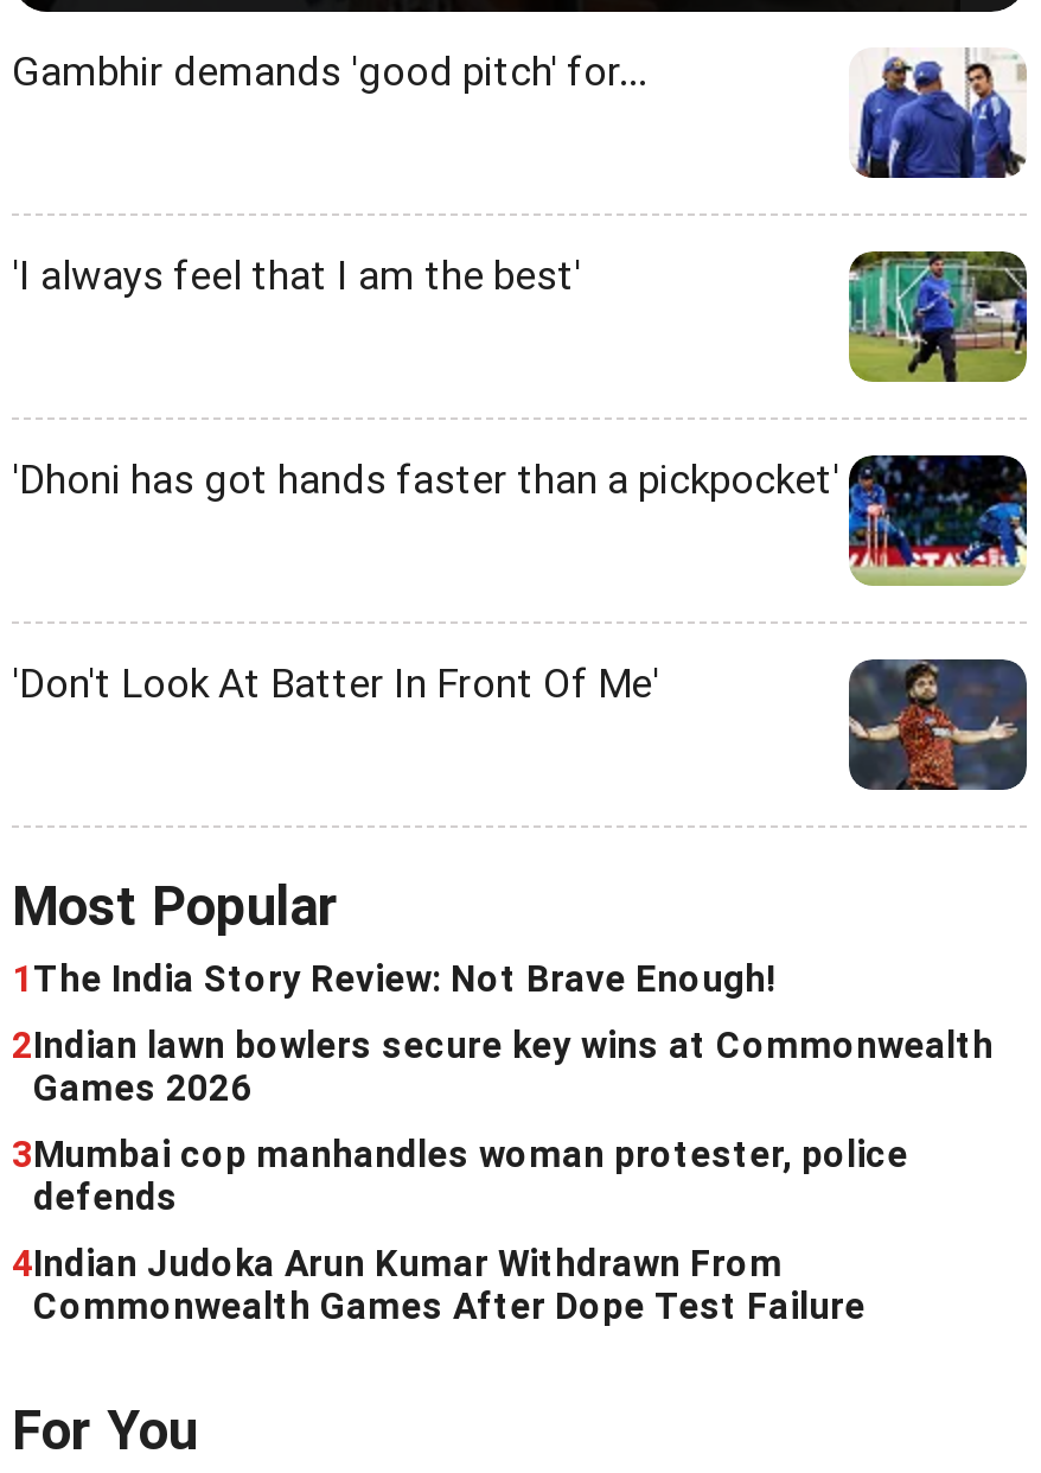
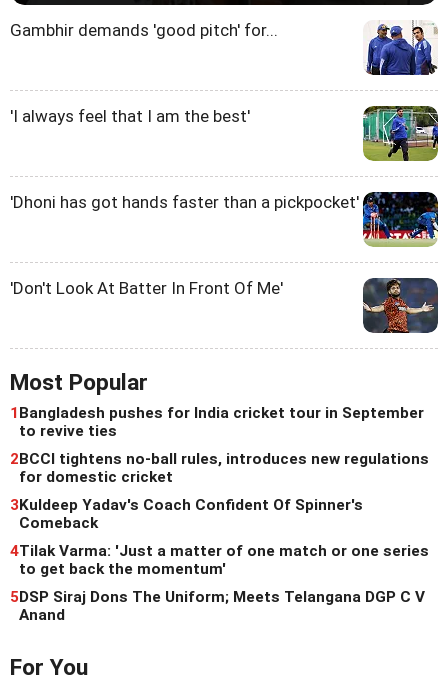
- 1 The India Story Review: Not Brave Enough!
- 2Indian lawn bowlers secure key wins at Commonwealth
- Games 2026
- 3Mumbai cop manhandles woman protester, police
- defends
- 4Indian Judoka Arun Kumar Withdrawn From
- Commonwealth Games After Dope Test Failure
+ 1 Bangladesh pushes for India cricket tour in September
+ to revive ties
+ 2BCCI tightens no-ball rules, introduces new regulations
+ for domestic cricket
+ 3Kuldeep Yadav's Coach Confident Of Spinner's
+ Comeback
+ 4Tilak Varma: 'Just a matter of one match or one series
+ to get back the momentum'
+ 5DSP Siraj Dons The Uniform; Meets Telangana DGP C V
+ Anand
